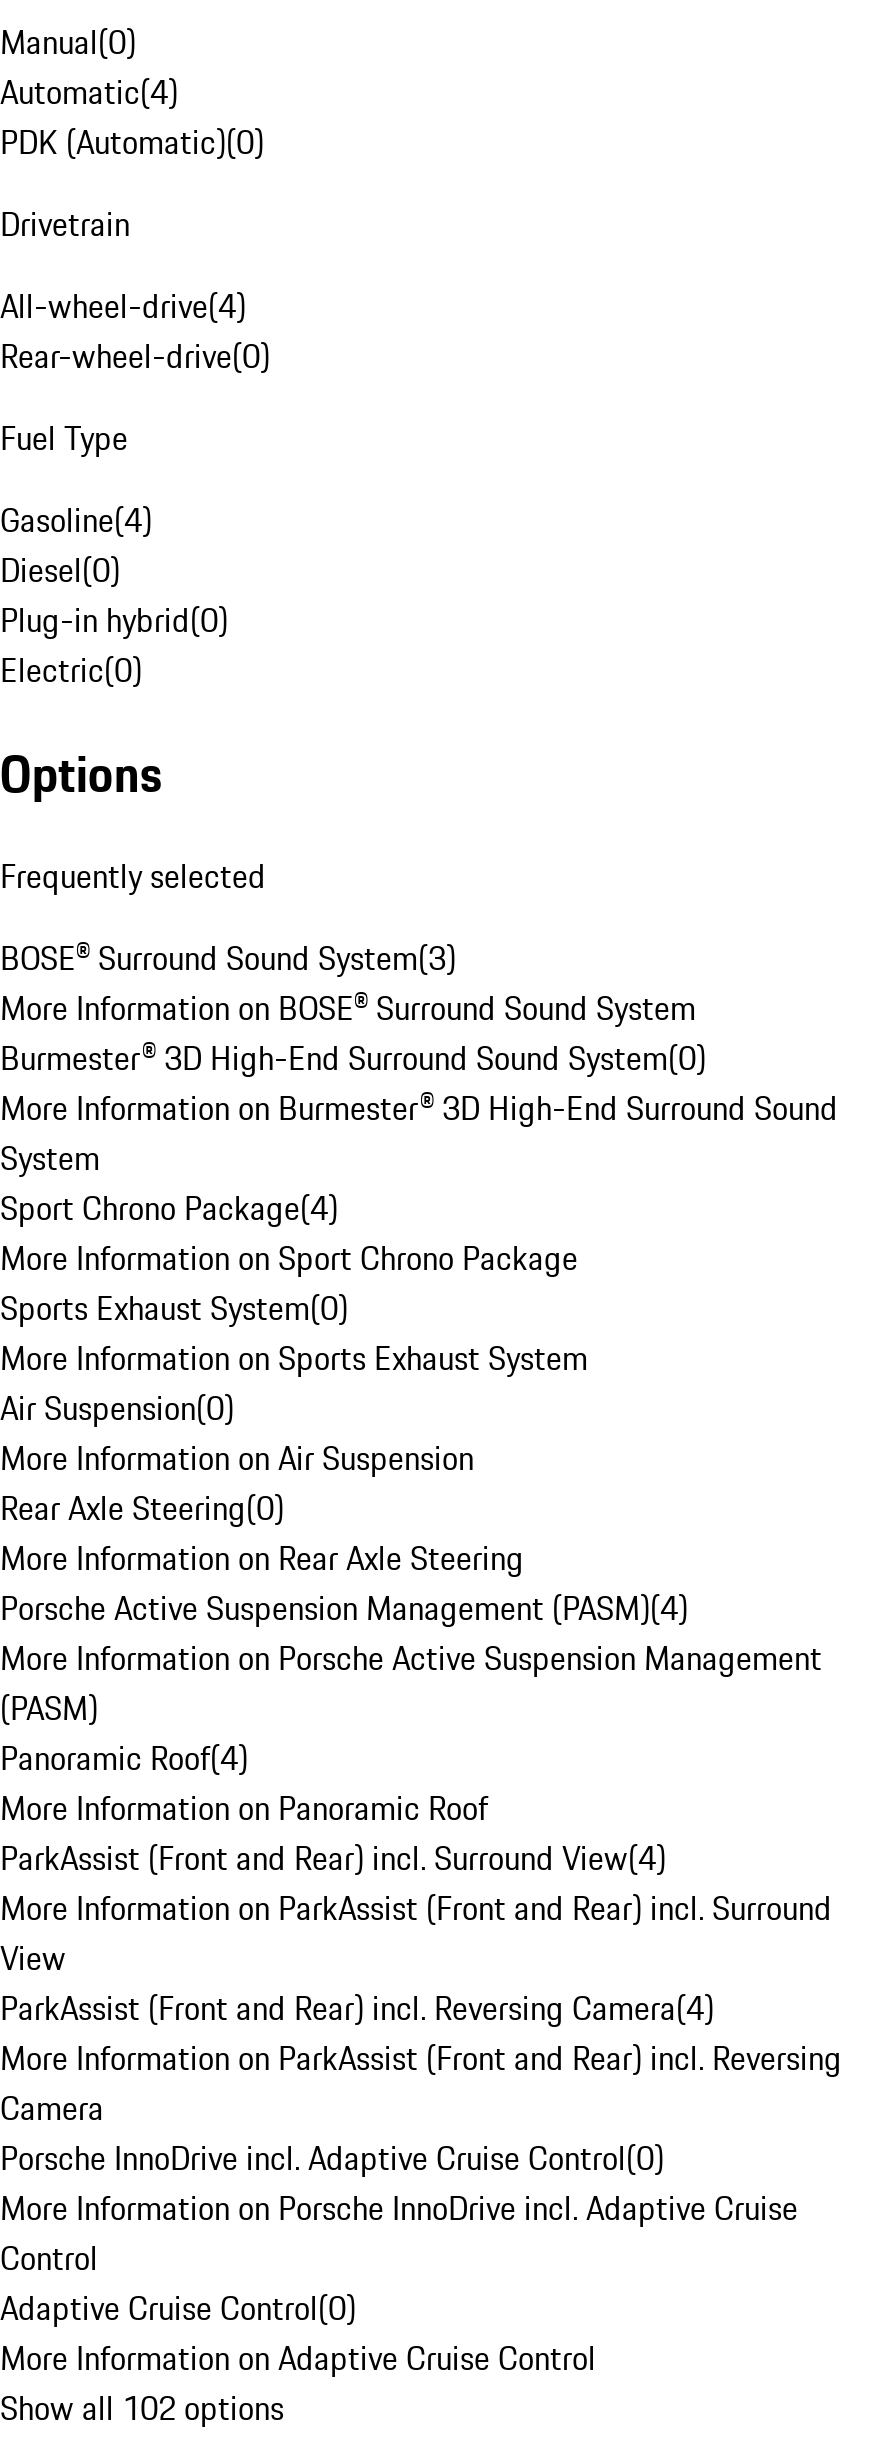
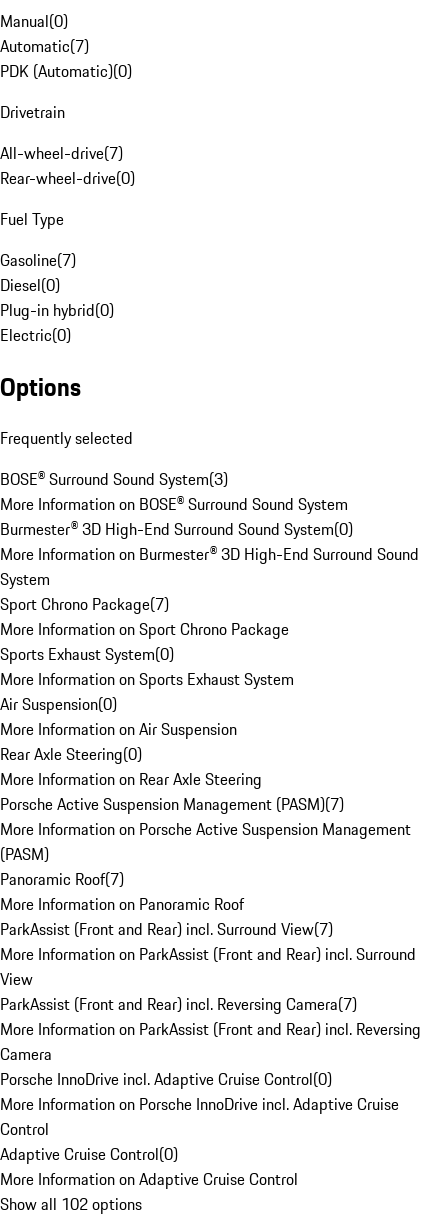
- Automatic(4)
+ Automatic(7)

- All-wheel-drive(4)
+ All-wheel-drive(7)

- Gasoline(4)
+ Gasoline(7)

- Sport Chrono Package(4)
+ Sport Chrono Package(7)

- Porsche Active Suspension Management (PASM)(4)
+ Porsche Active Suspension Management (PASM)(7)

- Panoramic Roof(4)
+ Panoramic Roof(7)

- ParkAssist (Front and Rear) incl. Surround View(4)
+ ParkAssist (Front and Rear) incl. Surround View(7)

- ParkAssist (Front and Rear) incl. Reversing Camera(4)
+ ParkAssist (Front and Rear) incl. Reversing Camera(7)
